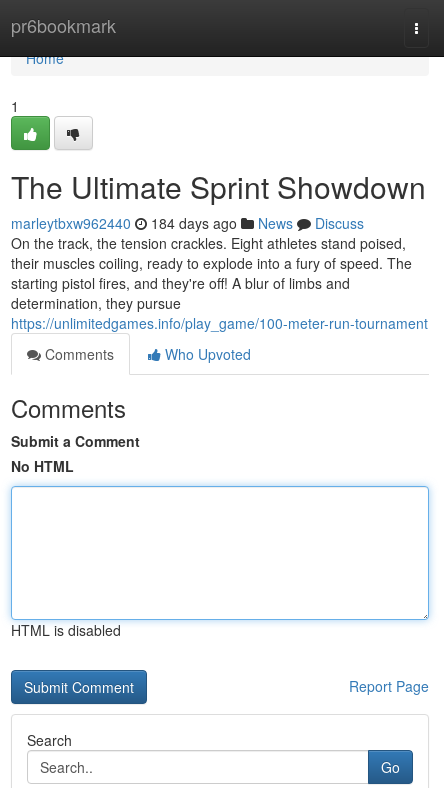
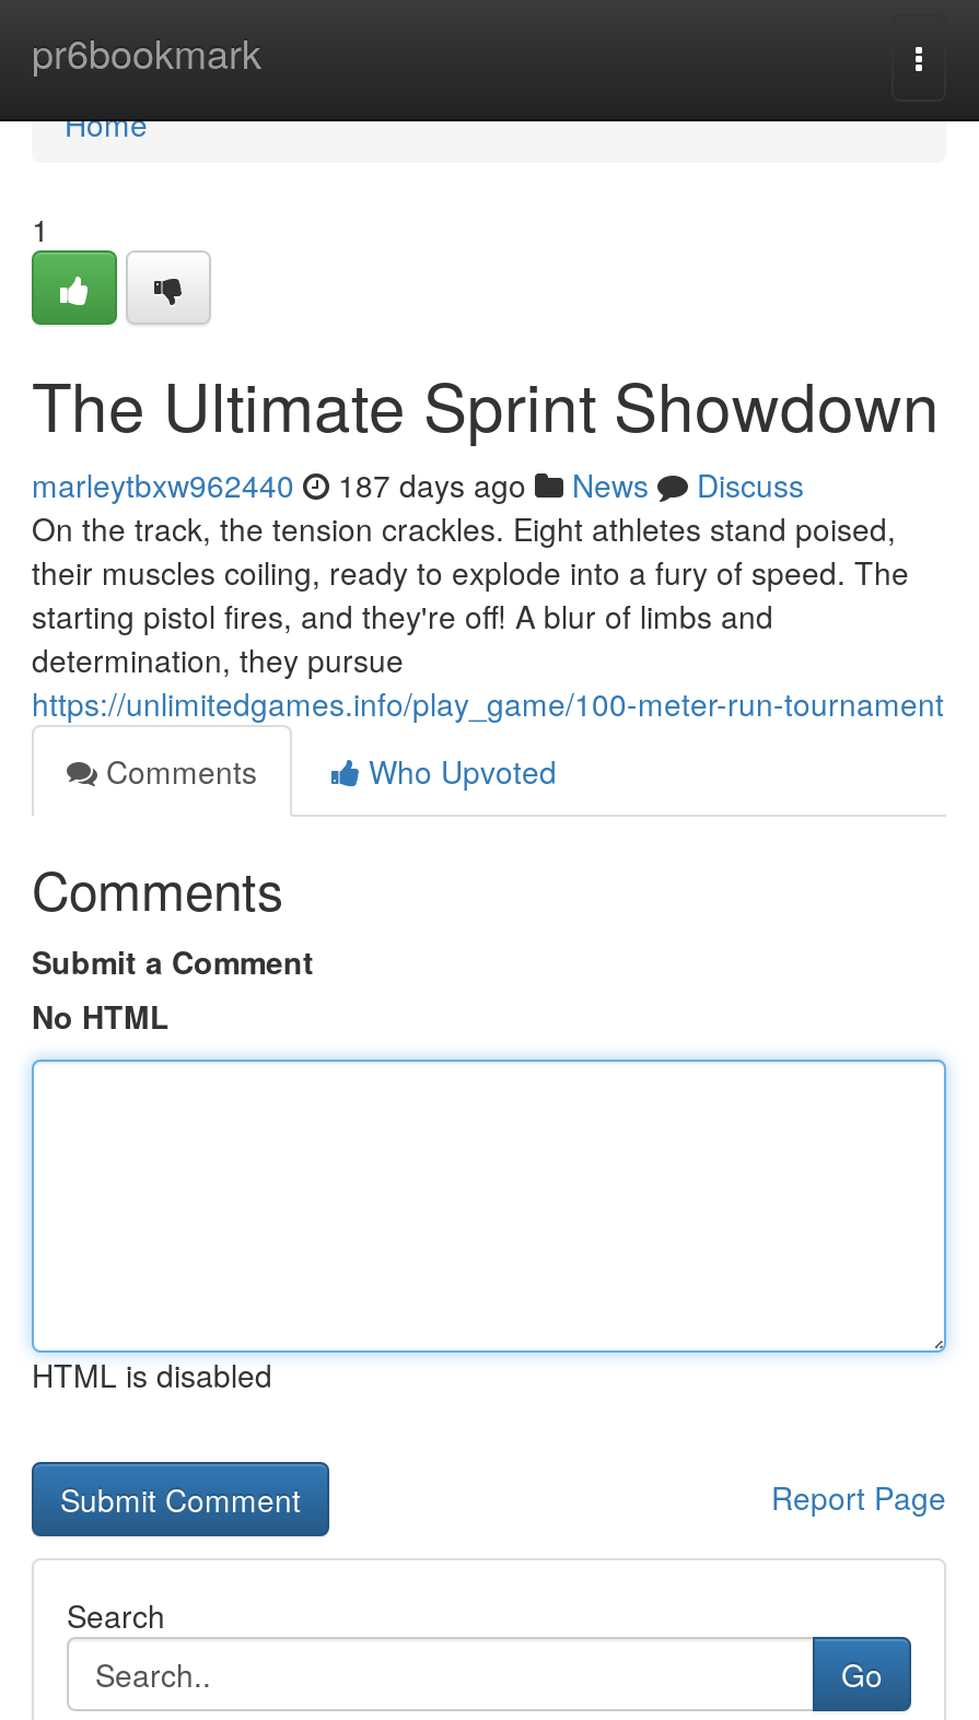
- marleytbxw962440 184 days ago News Discuss
+ marleytbxw962440 187 days ago News Discuss
